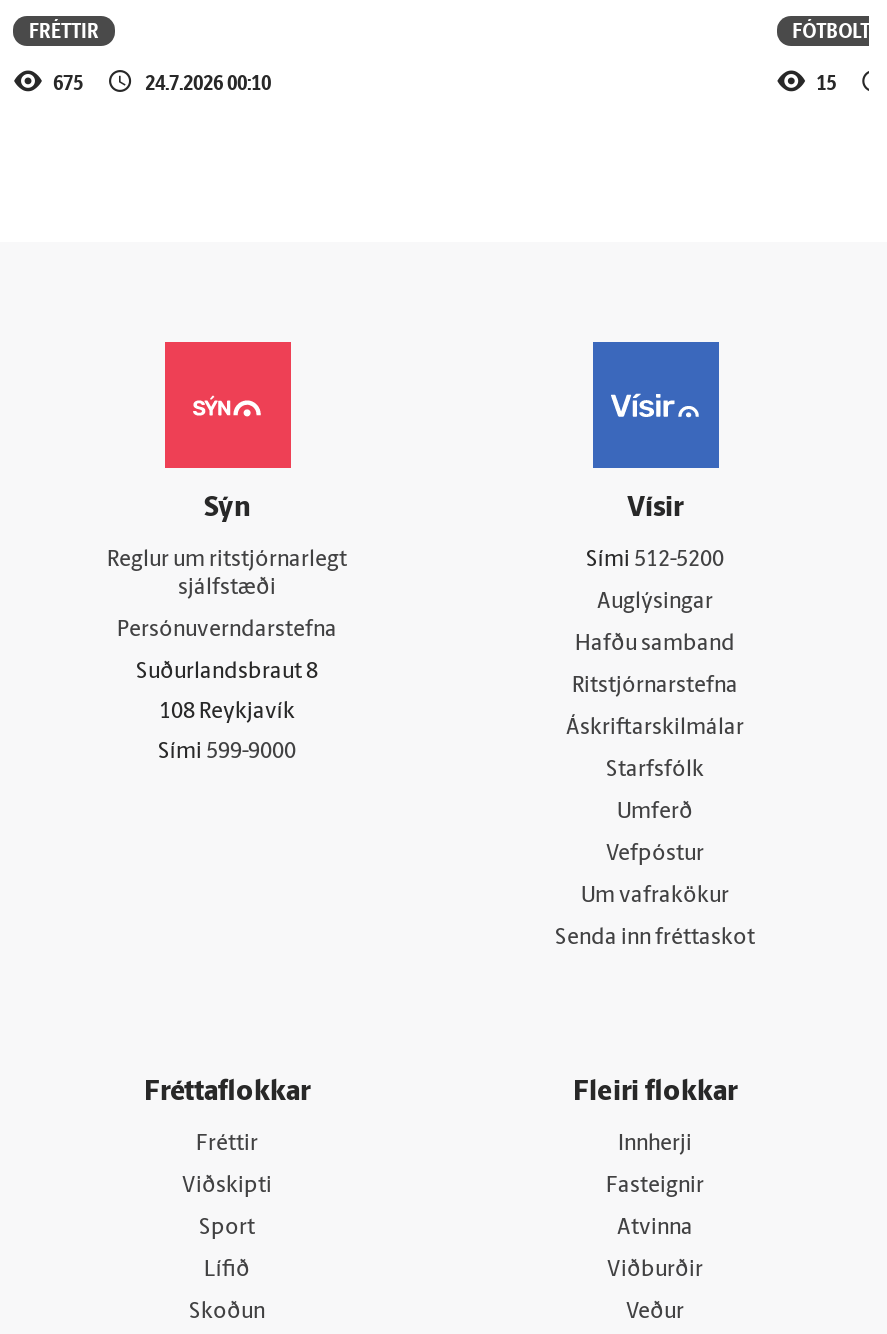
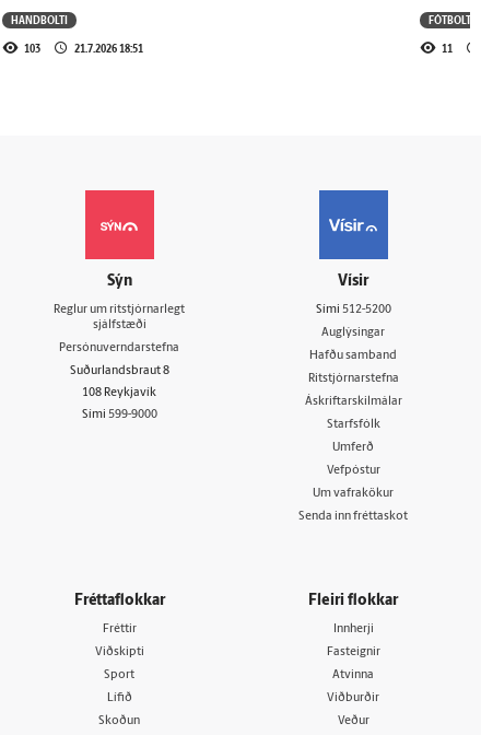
- FRÉTTIR
+ HANDBOLTI

- 675
- 24.7.2026 00:10
+ 103
+ 21.7.2026 18:51

- 15
+ 11
